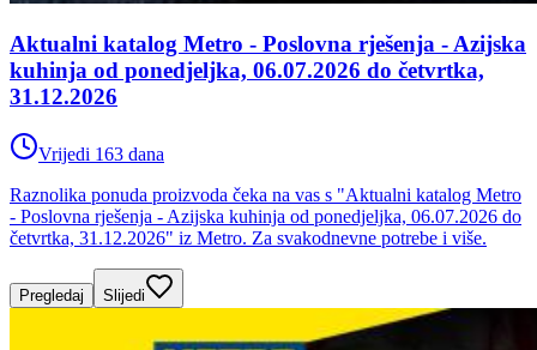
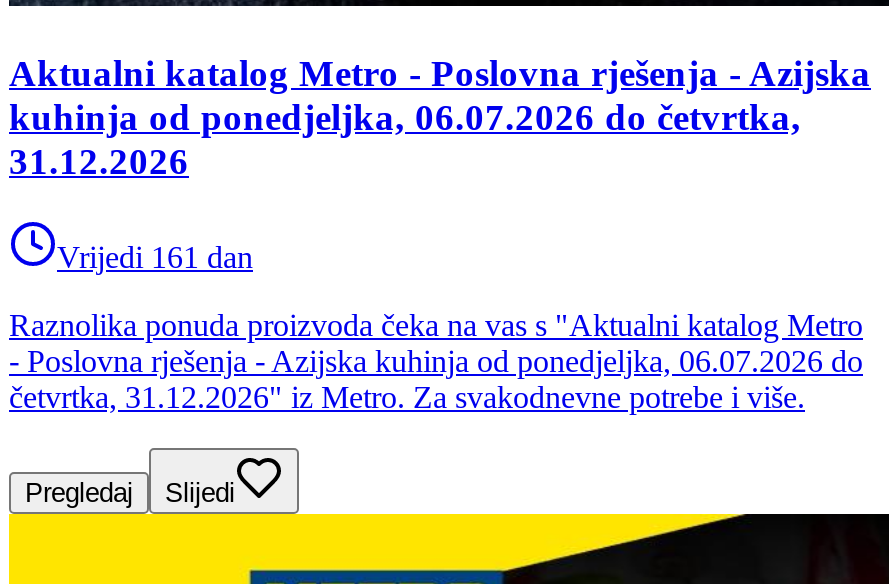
- Vrijedi 163 dana
+ Vrijedi 161 dan
